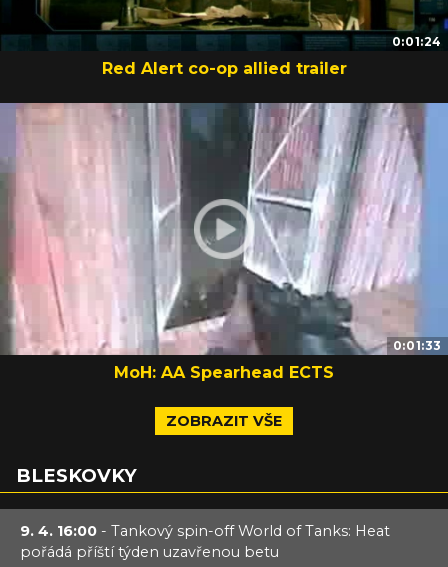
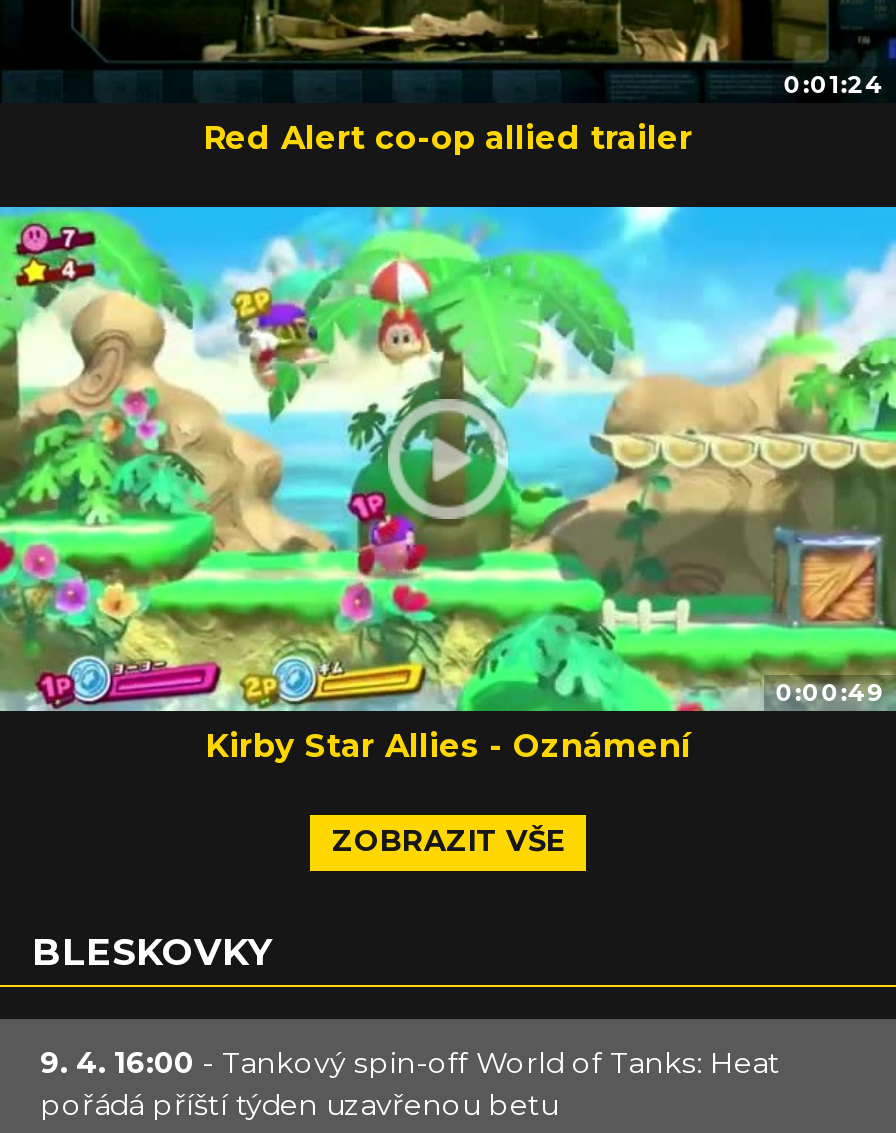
- [image]
- 0:01:33
+ [image]
+ 0:00:49

- MoH: AA Spearhead ECTS
+ Kirby Star Allies - Oznámení
